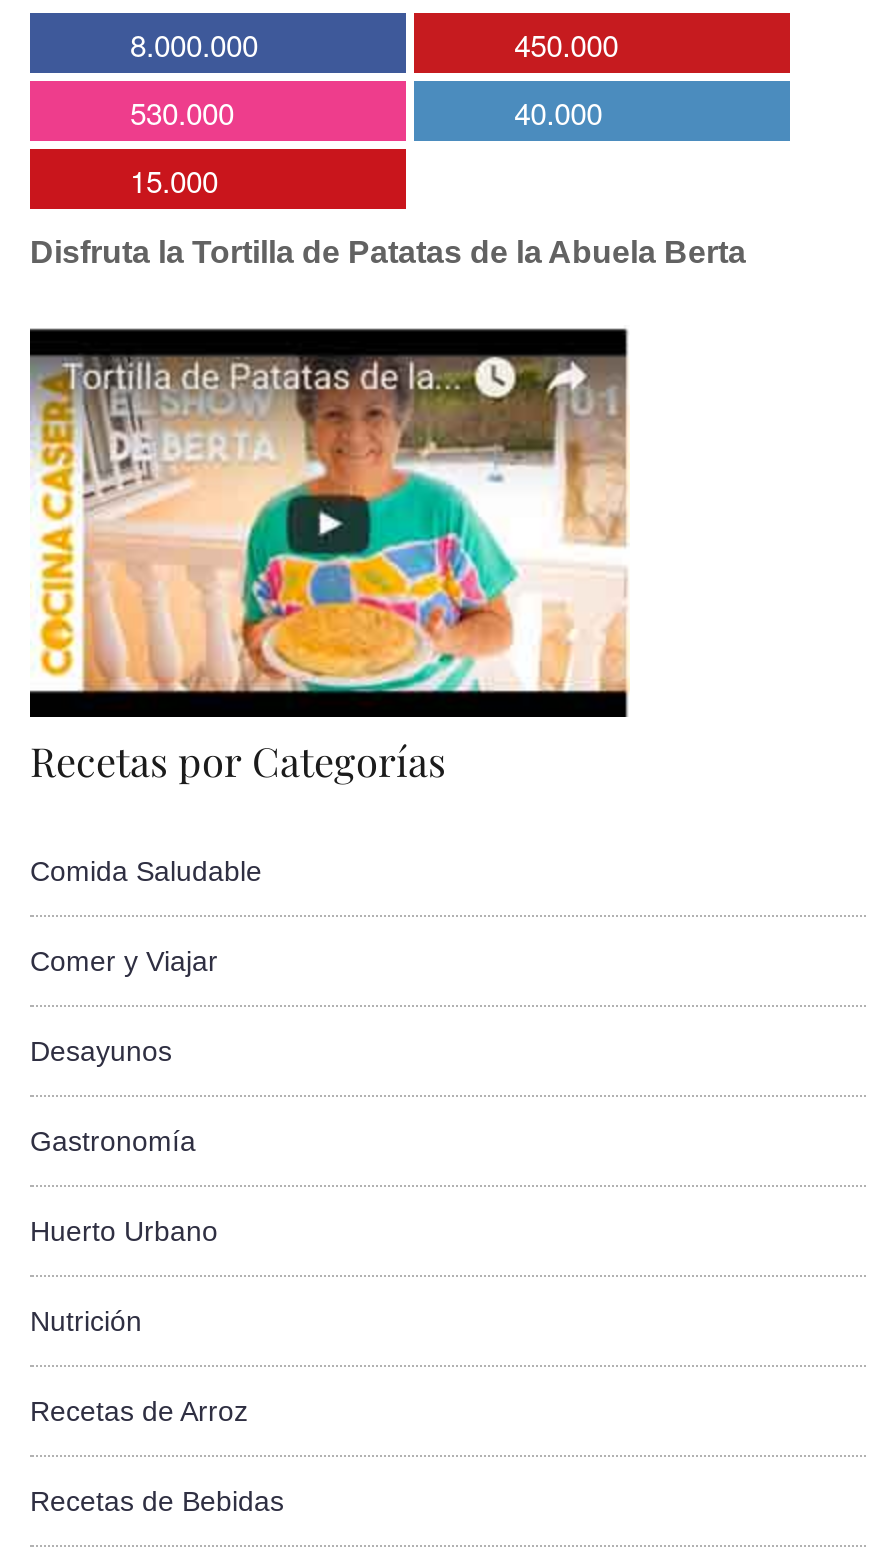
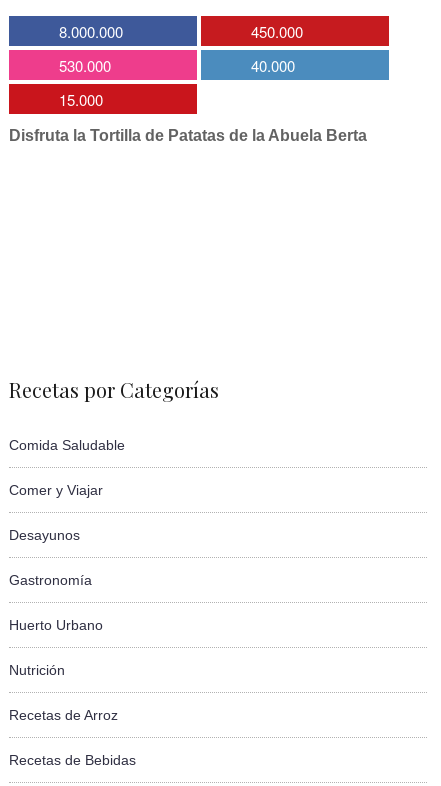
- [image]
